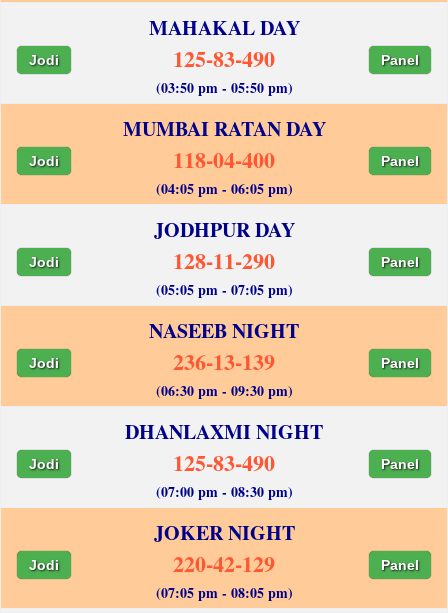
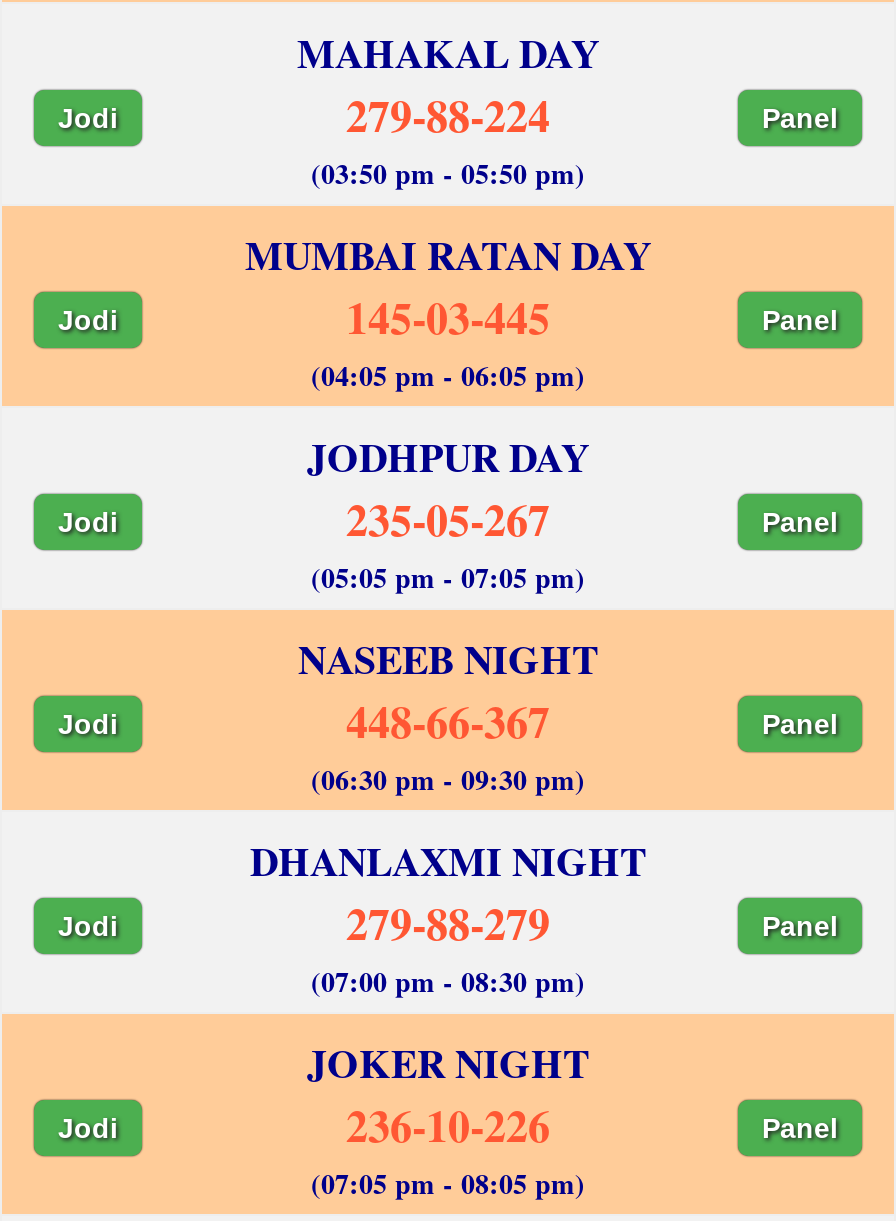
- 125-83-490
+ 279-88-224

- 118-04-400
+ 145-03-445

- 128-11-290
+ 235-05-267

- 236-13-139
+ 448-66-367

- 125-83-490
+ 279-88-279

- 220-42-129
+ 236-10-226
